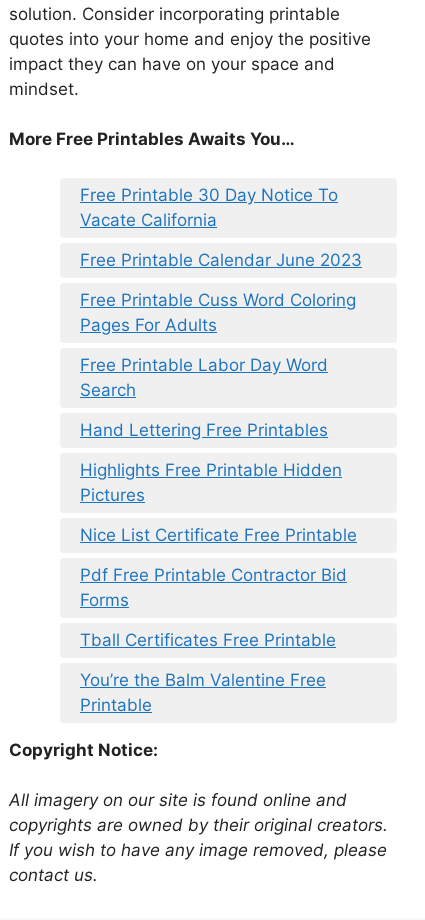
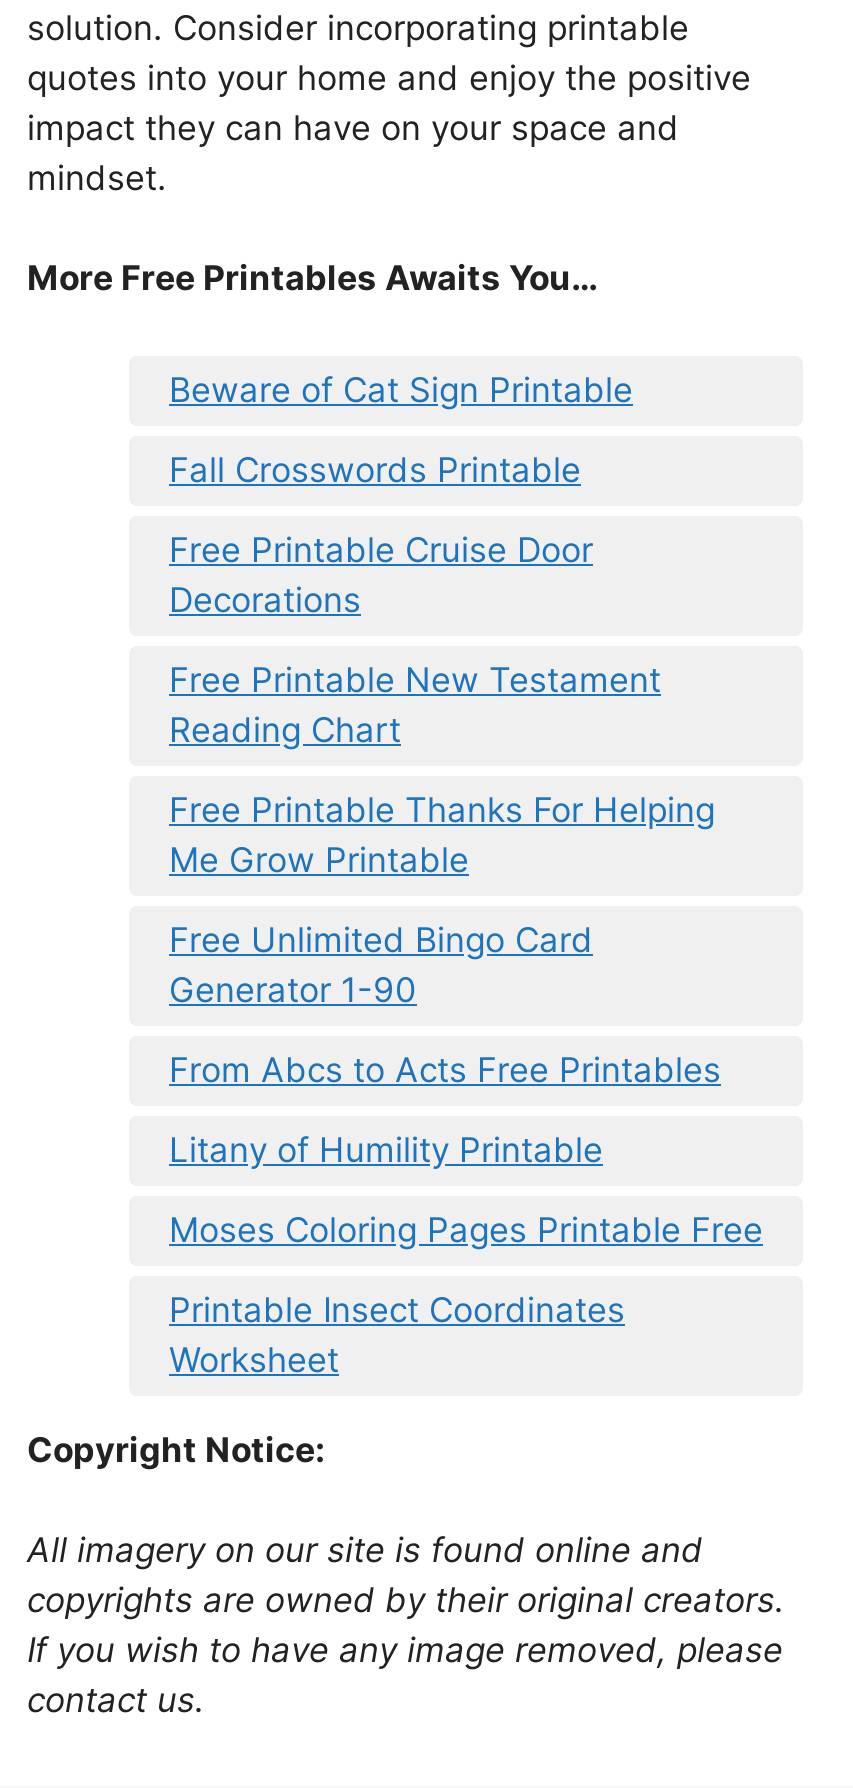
- Free Printable 30 Day Notice To
- Vacate California
+ Beware of Cat Sign Printable

- Free Printable Calendar June 2023
+ Fall Crosswords Printable

- Free Printable Cuss Word Coloring
- Pages For Adults
+ Free Printable Cruise Door
+ Decorations

- Free Printable Labor Day Word
- Search
+ Free Printable New Testament
+ Reading Chart

- Hand Lettering Free Printables
+ Free Printable Thanks For Helping
+ Me Grow Printable

- Highlights Free Printable Hidden
- Pictures
+ Free Unlimited Bingo Card
+ Generator 1-90

- Nice List Certificate Free Printable
+ From Abcs to Acts Free Printables

- Pdf Free Printable Contractor Bid
- Forms
+ Litany of Humility Printable

- Tball Certificates Free Printable
+ Moses Coloring Pages Printable Free

- You’re the Balm Valentine Free
- Printable
+ Printable Insect Coordinates
+ Worksheet
